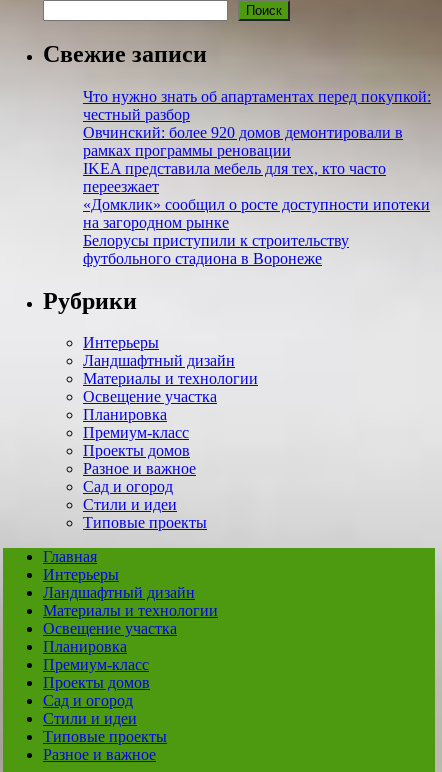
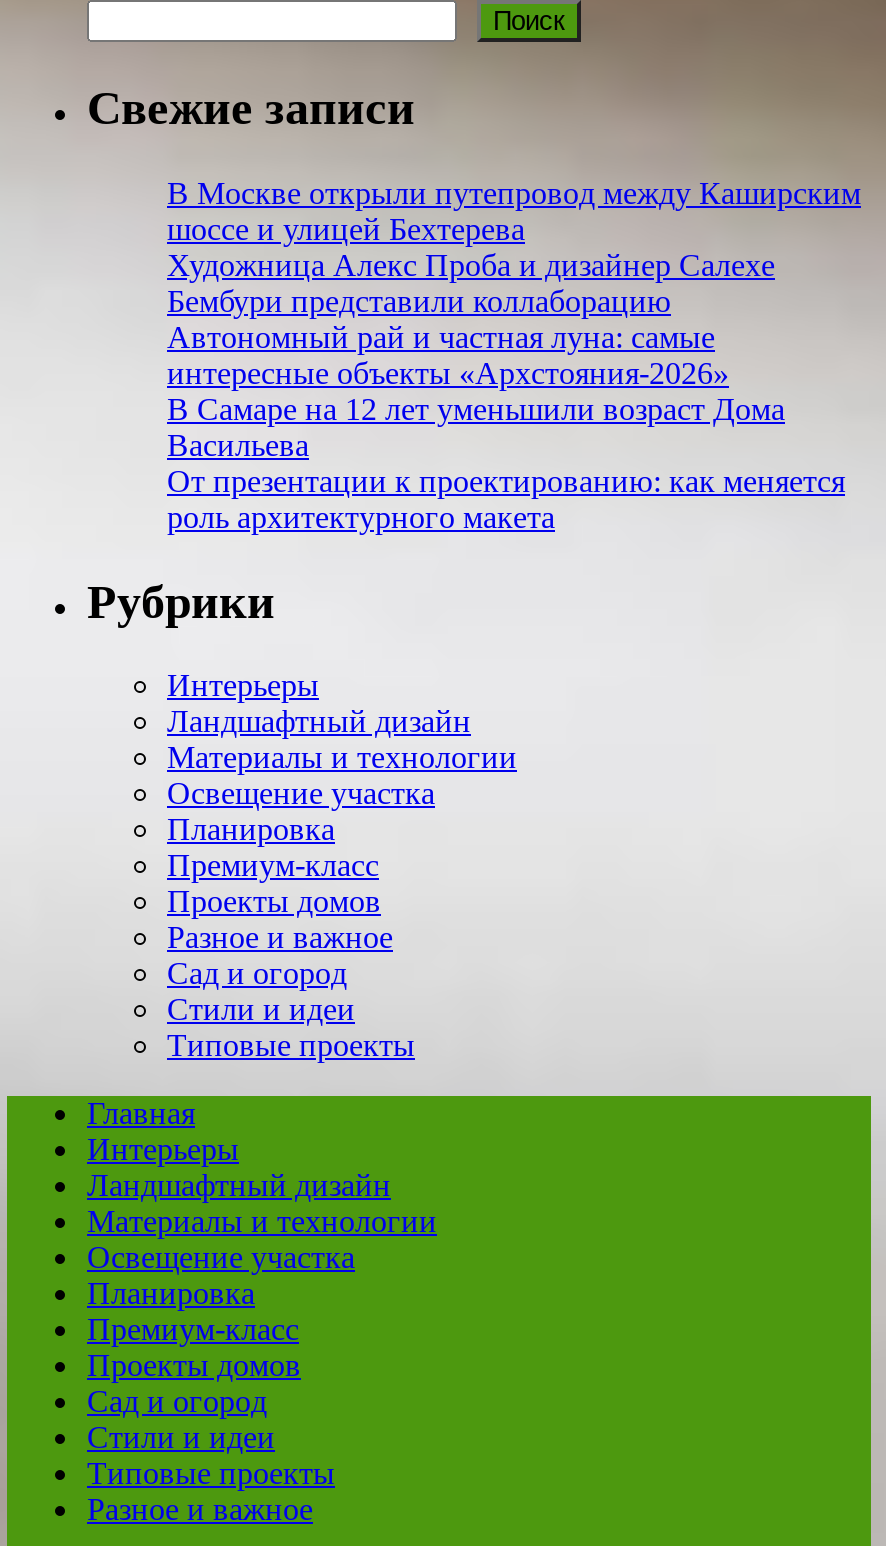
- Что нужно знать об апартаментах перед покупкой:
- честный разбор
- Овчинский: более 920 домов демонтировали в
- рамках программы реновации
- IKEA представила мебель для тех, кто часто
- переезжает
- «Домклик» сообщил о росте доступности ипотеки
- на загородном рынке
- Белорусы приступили к строительству
- футбольного стадиона в Воронеже
+ В Москве открыли путепровод между Каширским
+ шоссе и улицей Бехтерева
+ Художница Алекс Проба и дизайнер Салехе
+ Бембури представили коллаборацию
+ Автономный рай и частная луна: самые
+ интересные объекты «Архстояния-2026»
+ В Самаре на 12 лет уменьшили возраст Дома
+ Васильева
+ От презентации к проектированию: как меняется
+ роль архитектурного макета
